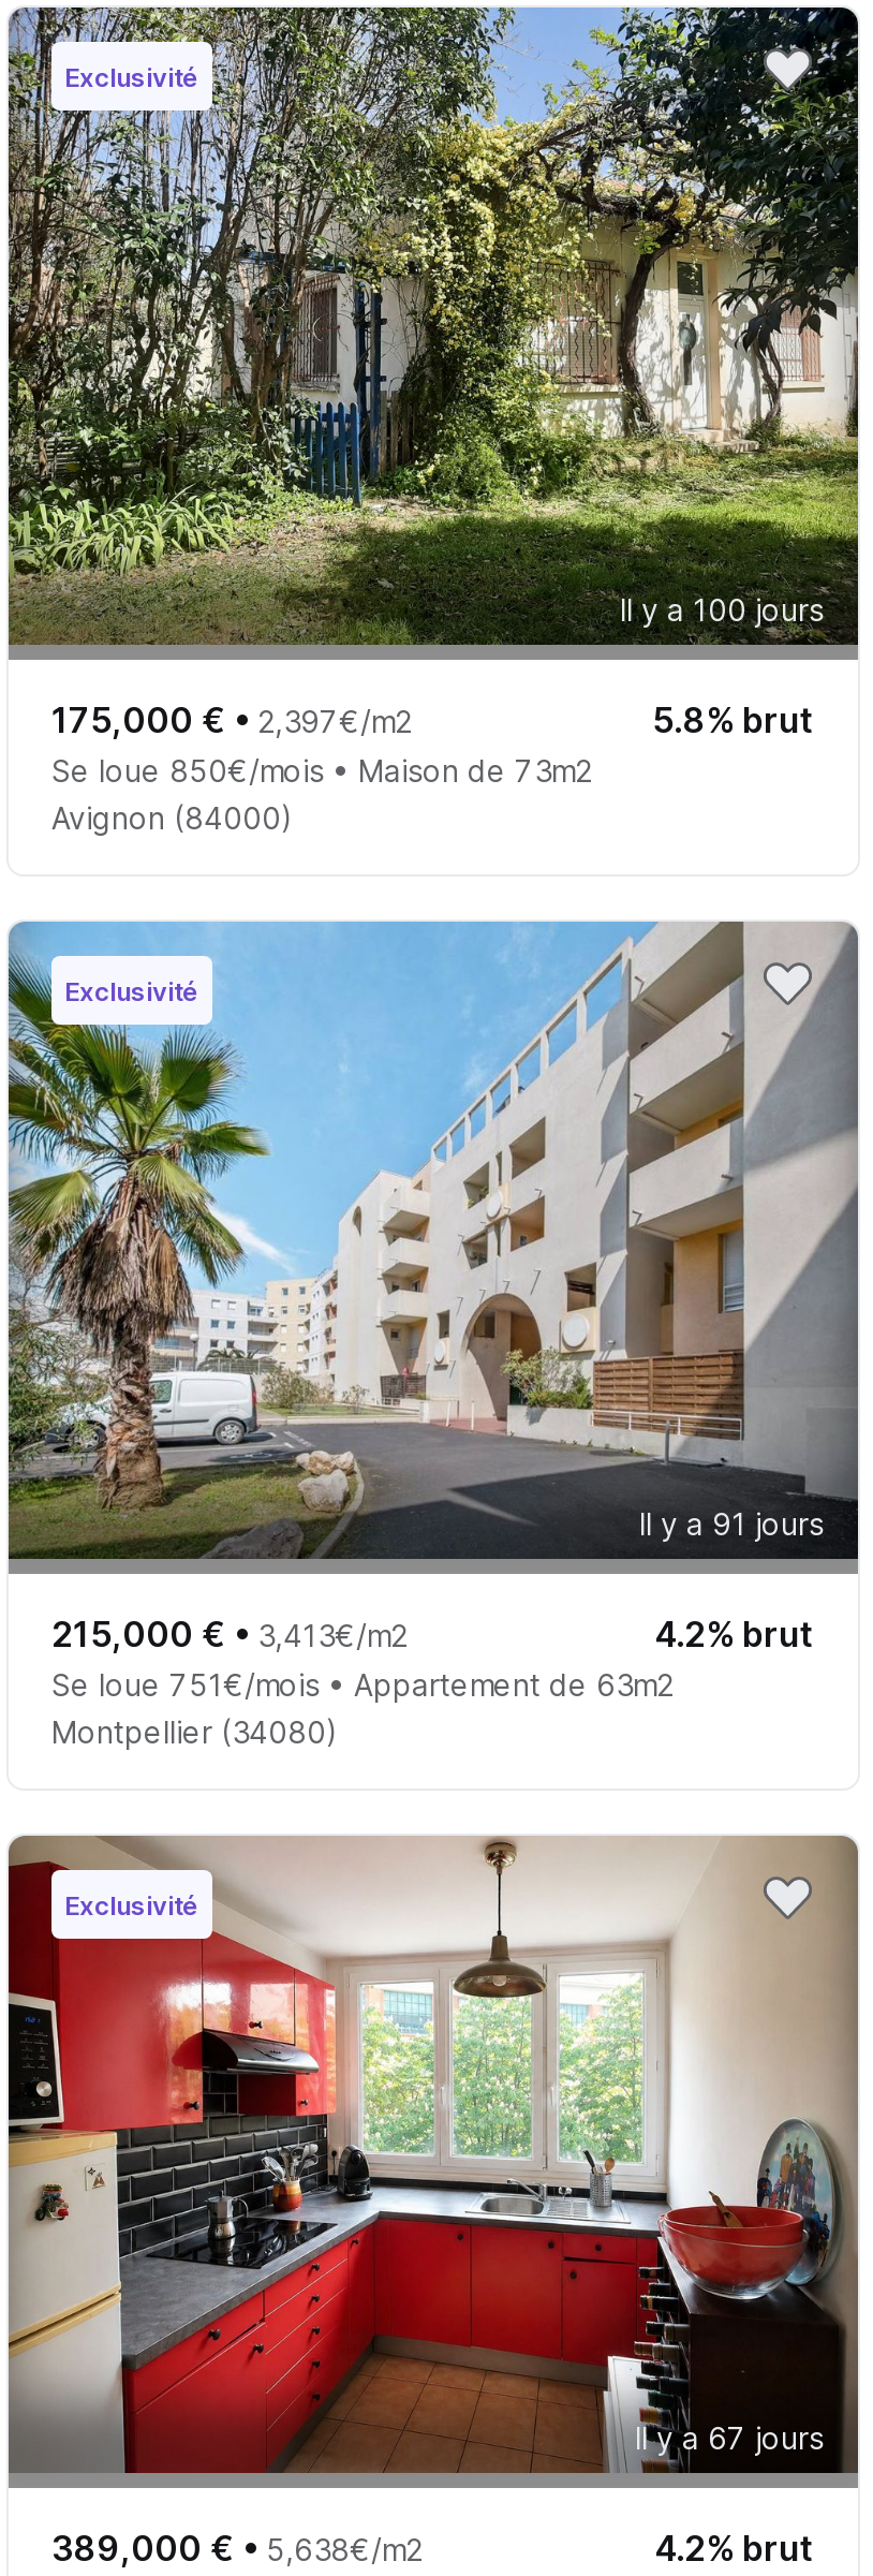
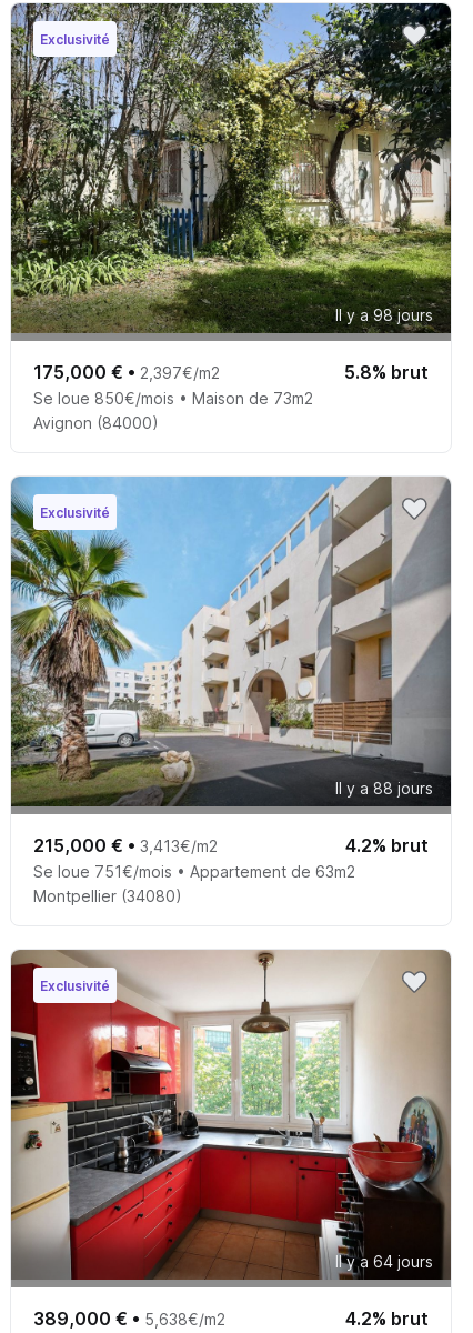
- Il y a 100 jours
+ Il y a 98 jours

- Il y a 91 jours
+ Il y a 88 jours

- Il y a 67 jours
+ Il y a 64 jours
